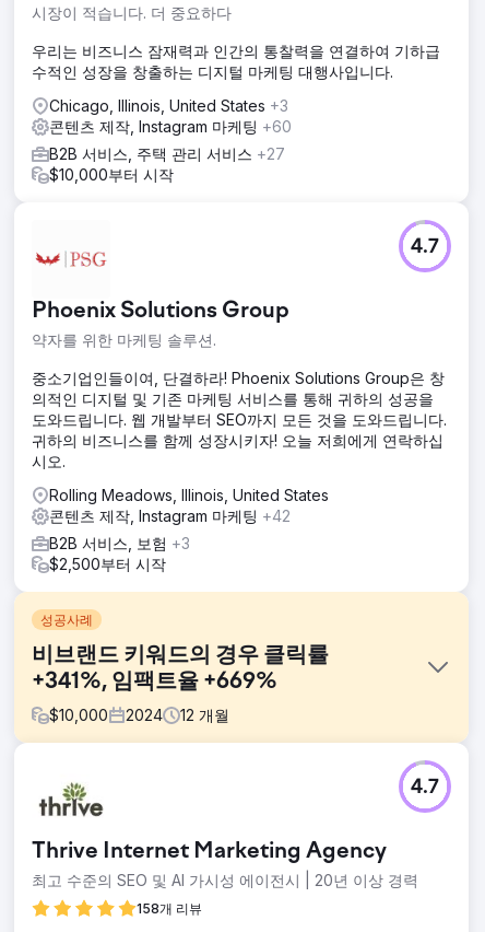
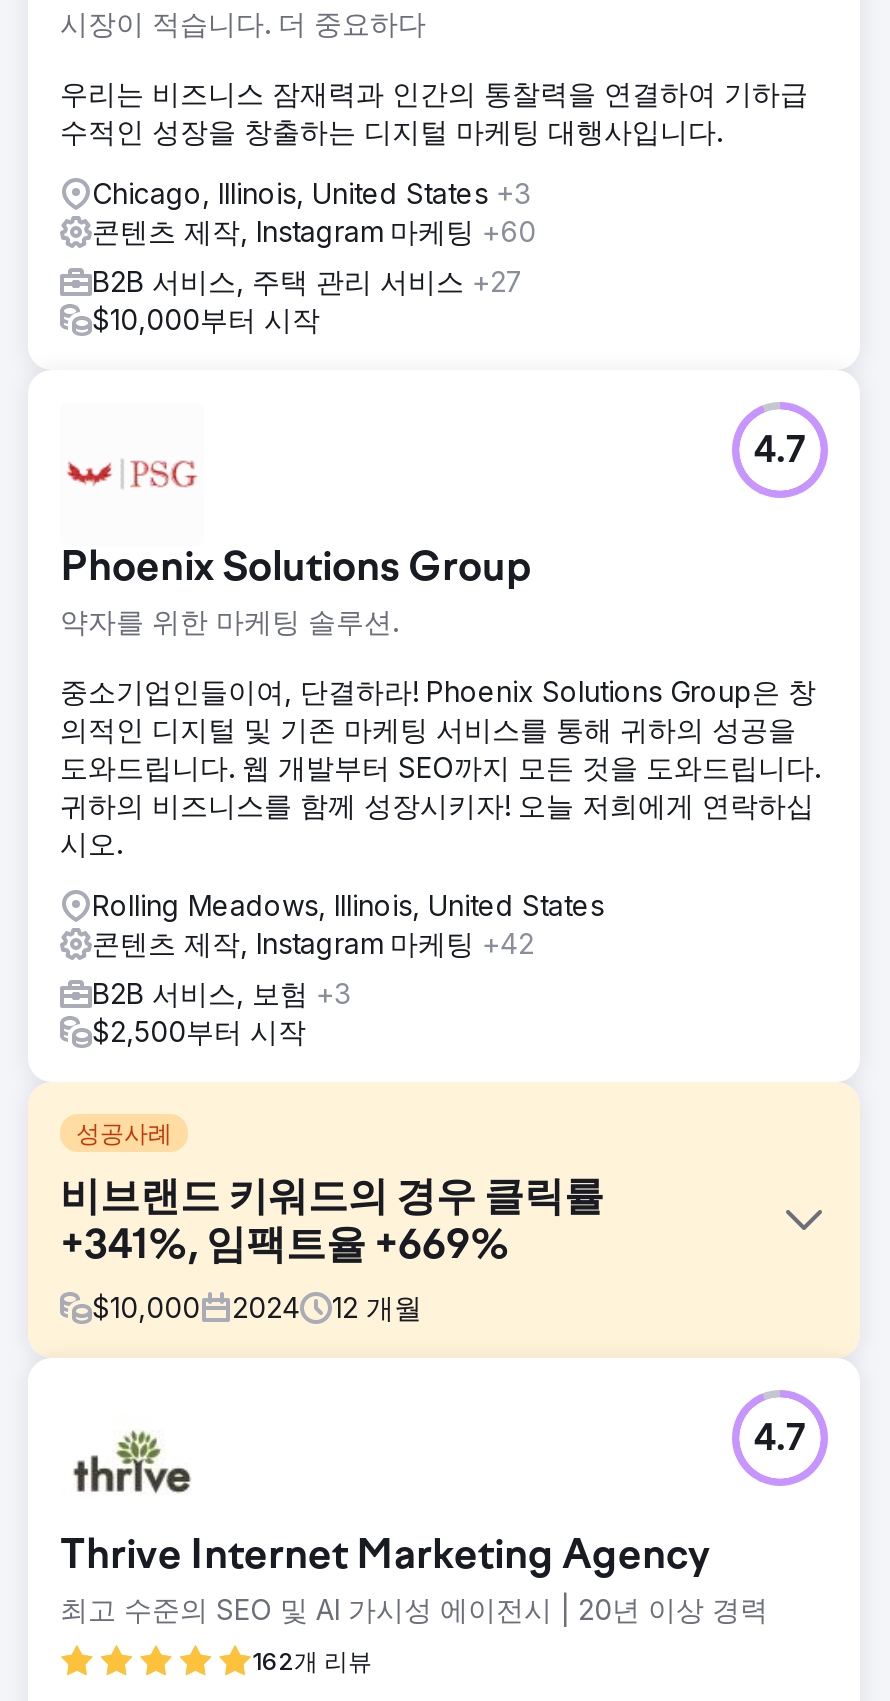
- 158개 리뷰
+ 162개 리뷰
